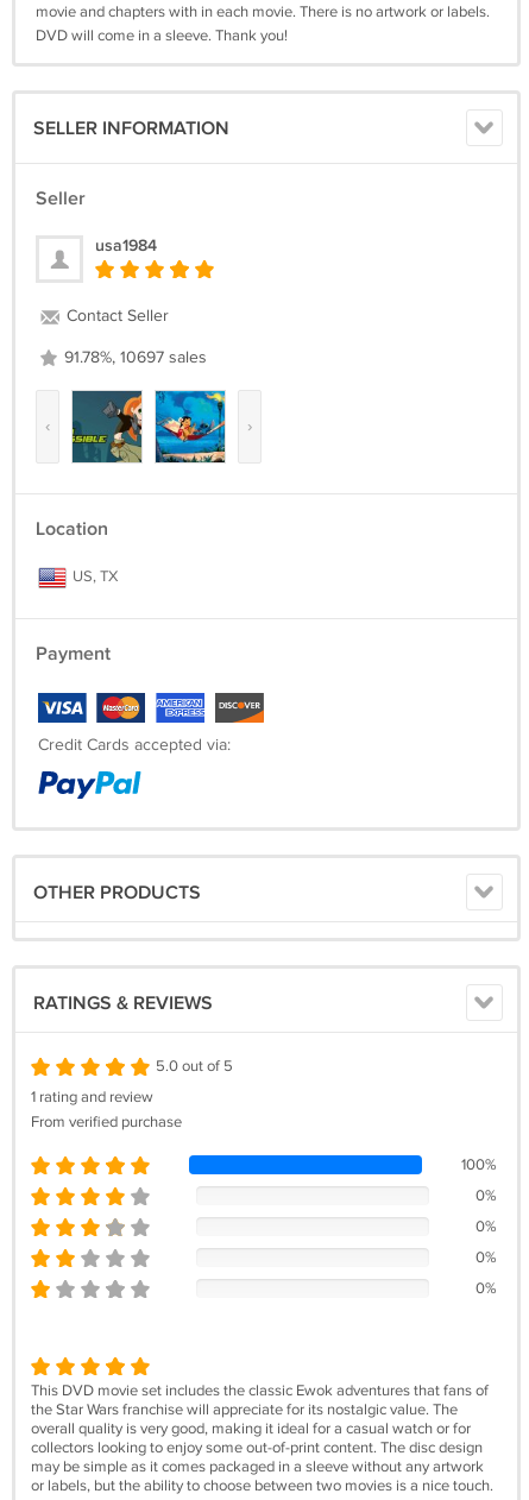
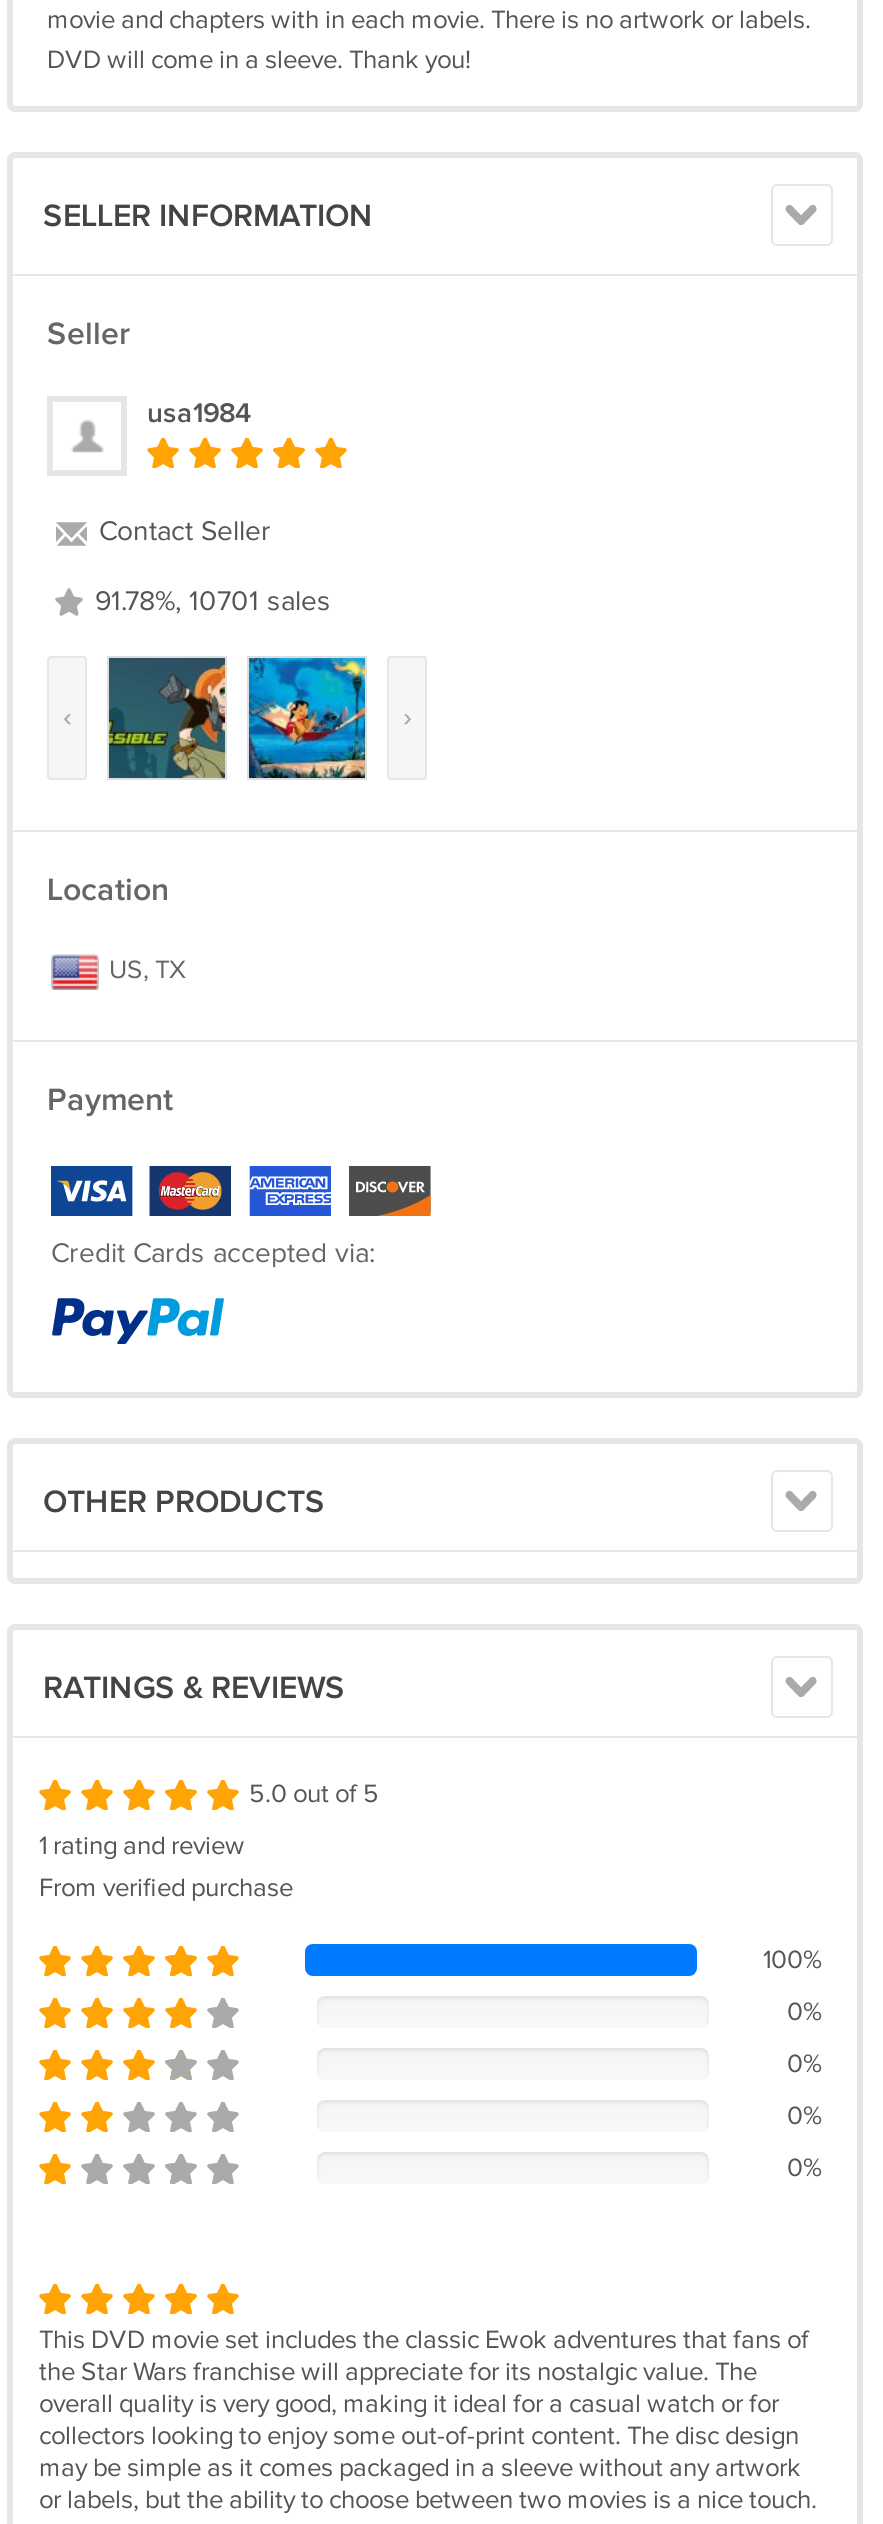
- 91.78%, 10697 sales
+ 91.78%, 10701 sales
